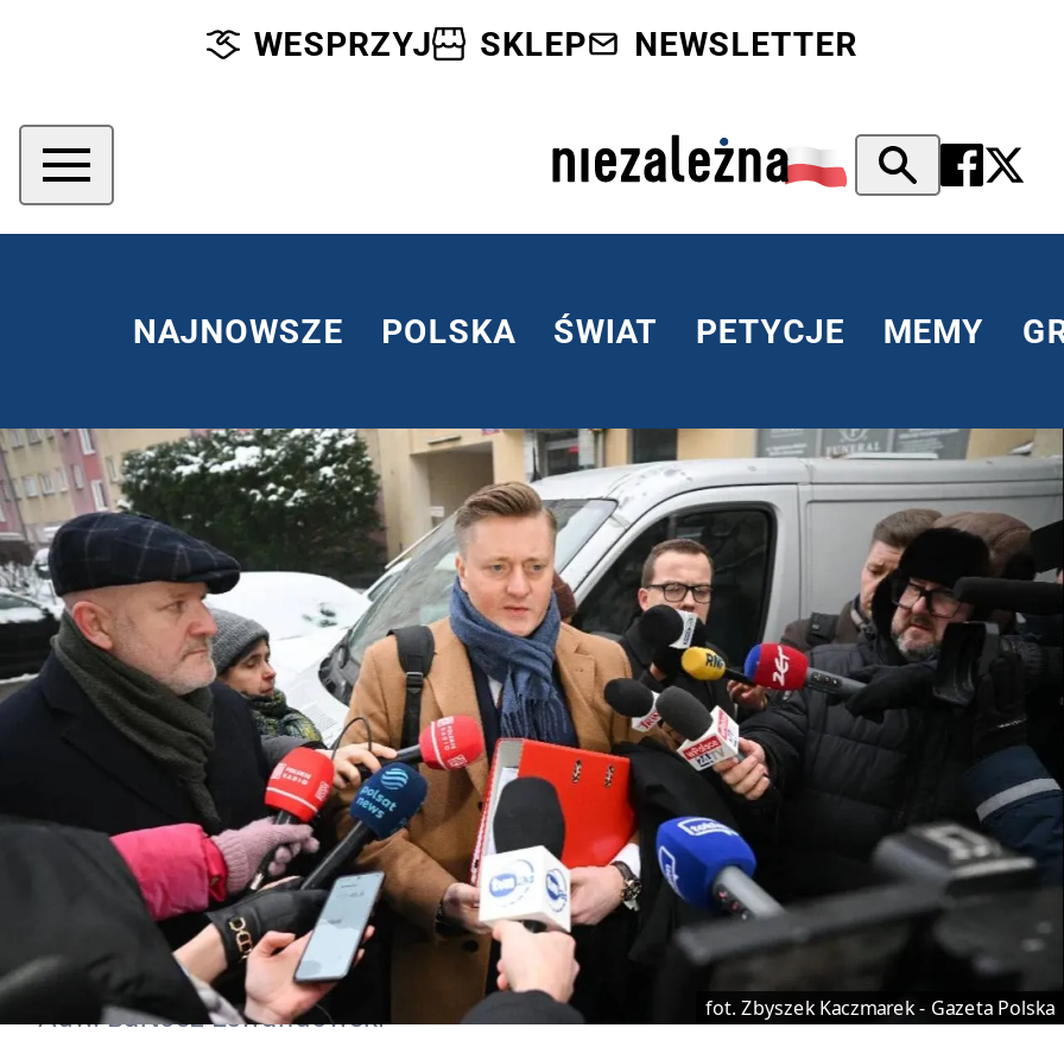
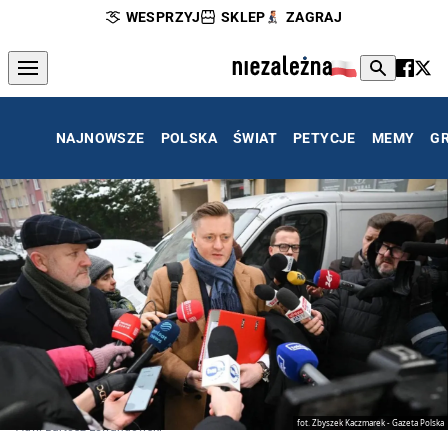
- NEWSLETTER
+ ZAGRAJ
